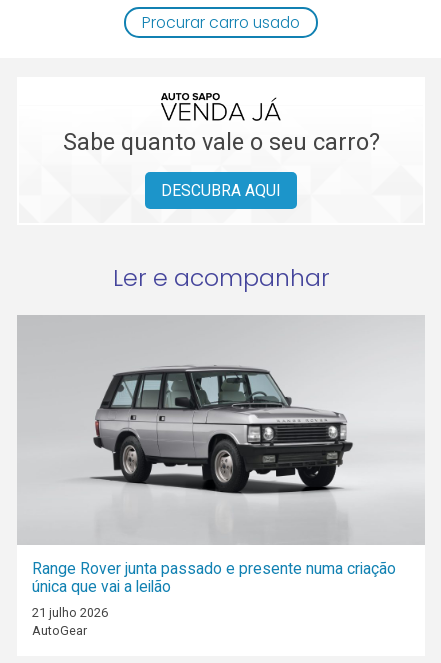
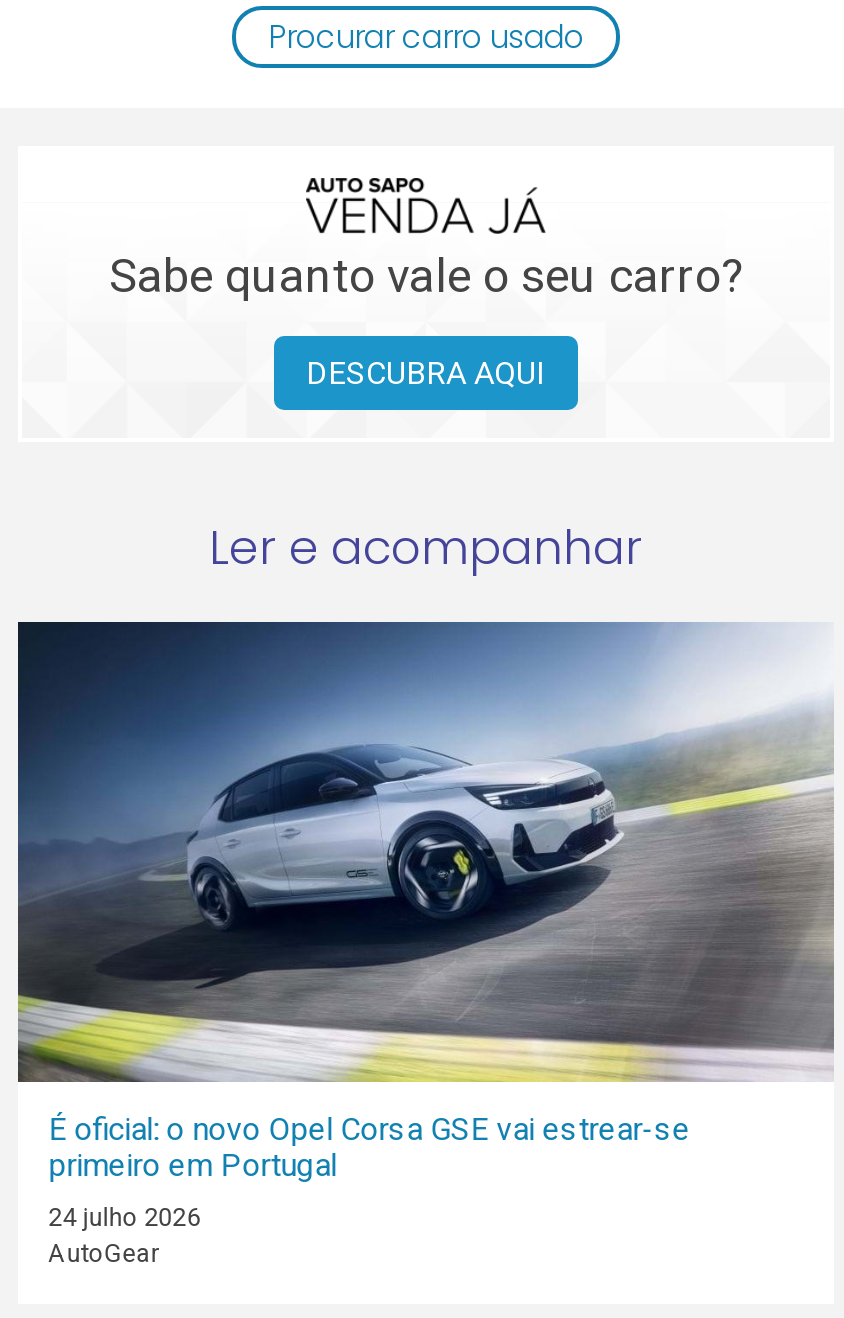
- [image]
- Range Rover junta passado e presente numa criação
- única que vai a leilão
+ [image]
+ É oficial: o novo Opel Corsa GSE vai estrear-se
+ primeiro em Portugal

- 21 julho 2026
+ 24 julho 2026
